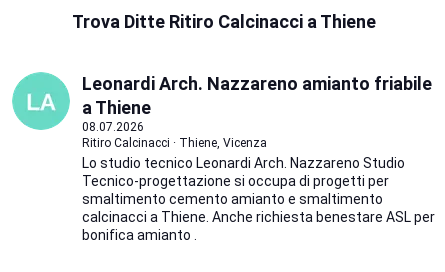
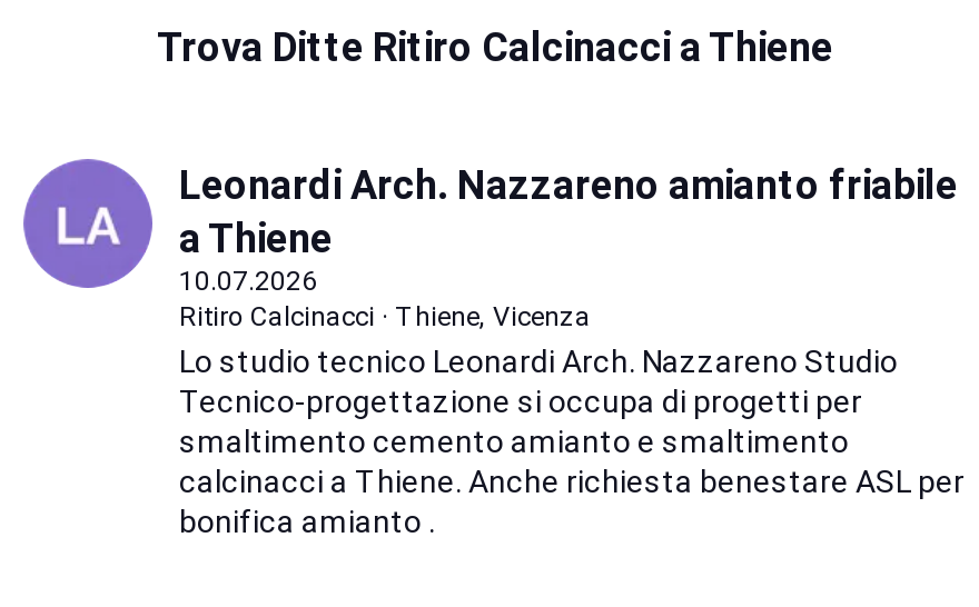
- [image]
- 08.07.2026
+ [image]
+ 10.07.2026
